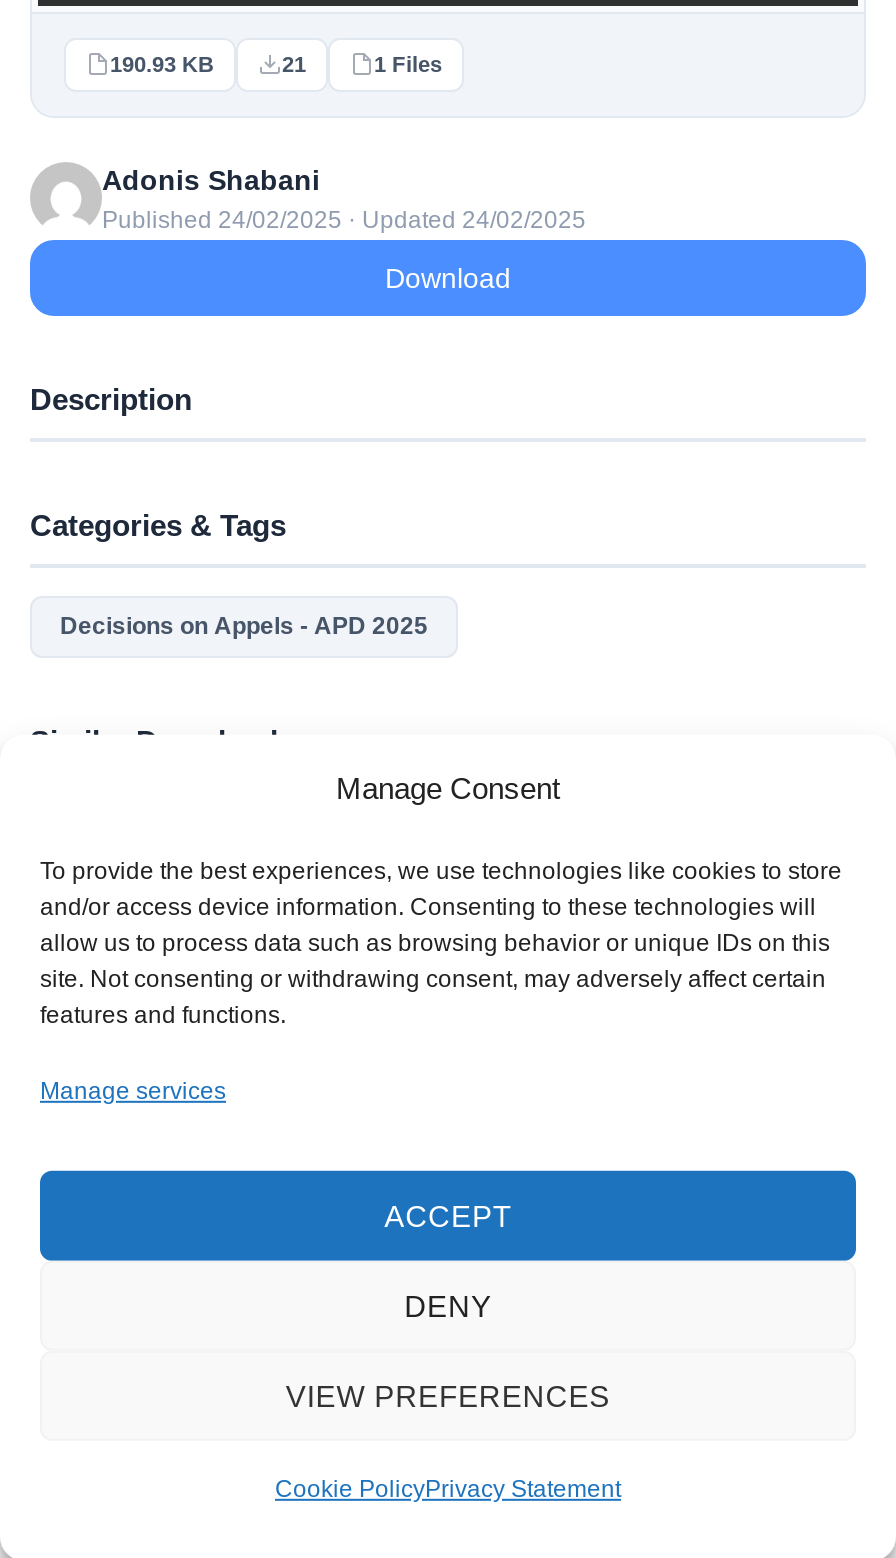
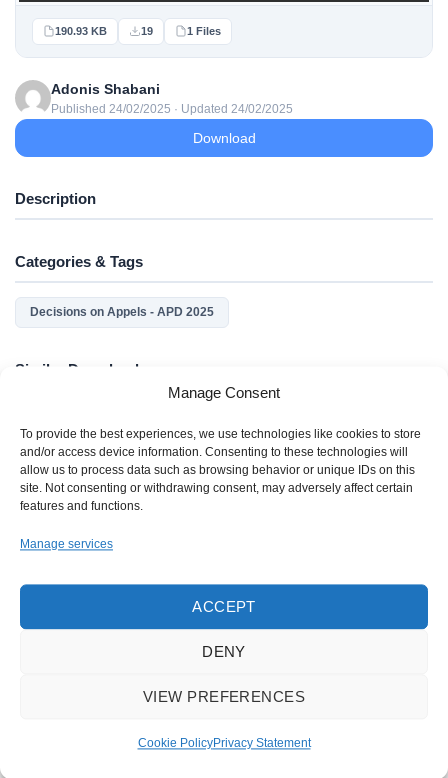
- 21
+ 19
